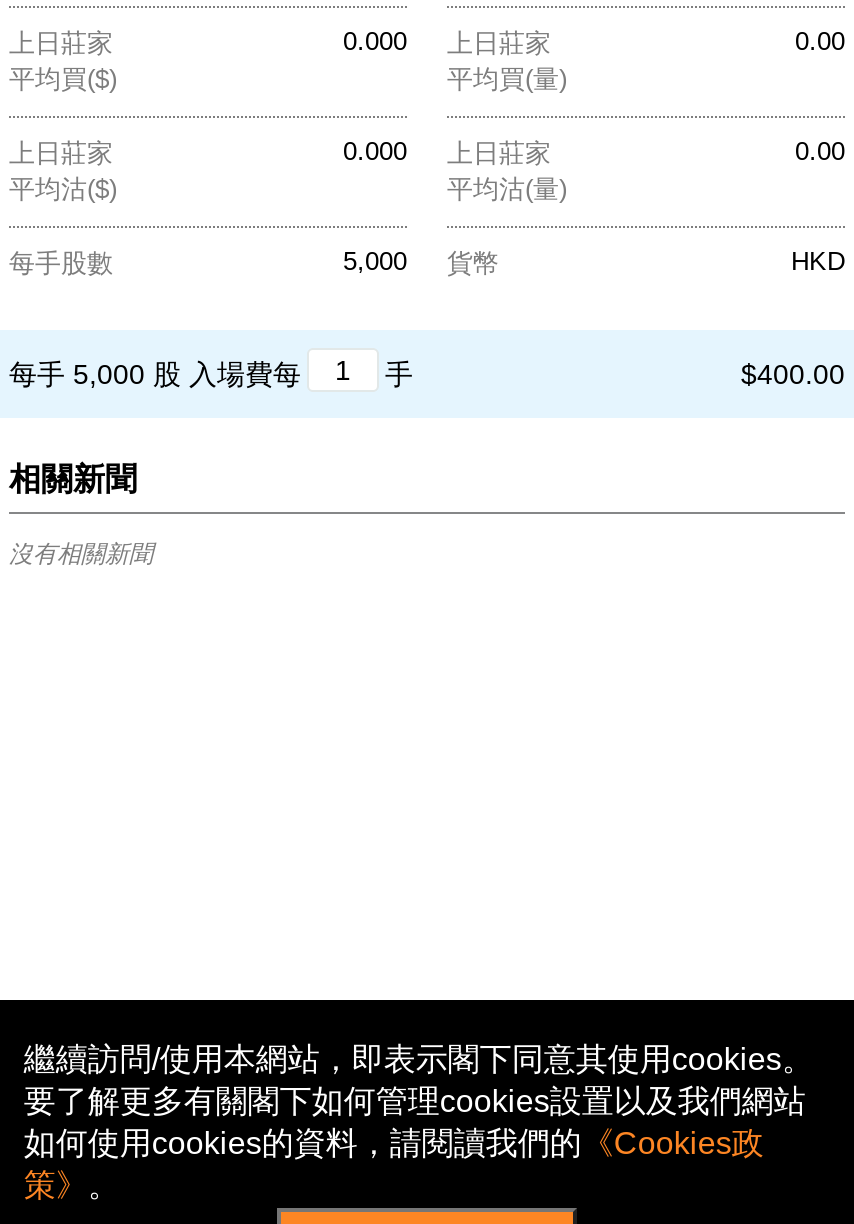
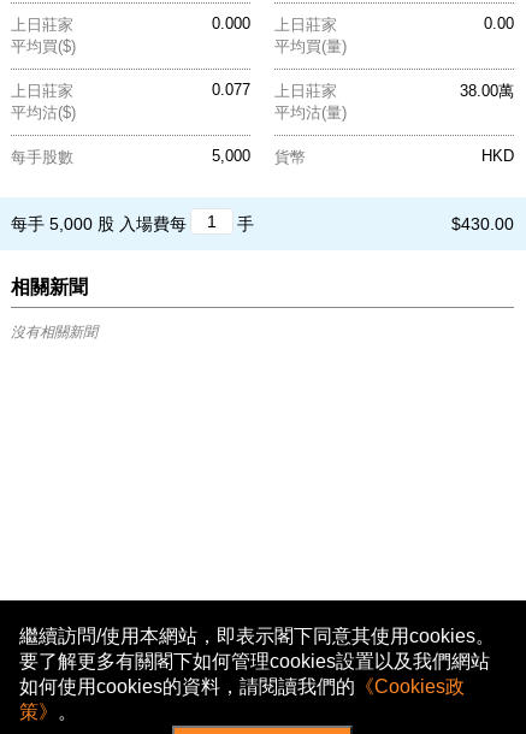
- 0.000 上日莊家
+ 0.077 上日莊家

- 0.00
+ 38.00萬

- $400.00
+ $430.00
